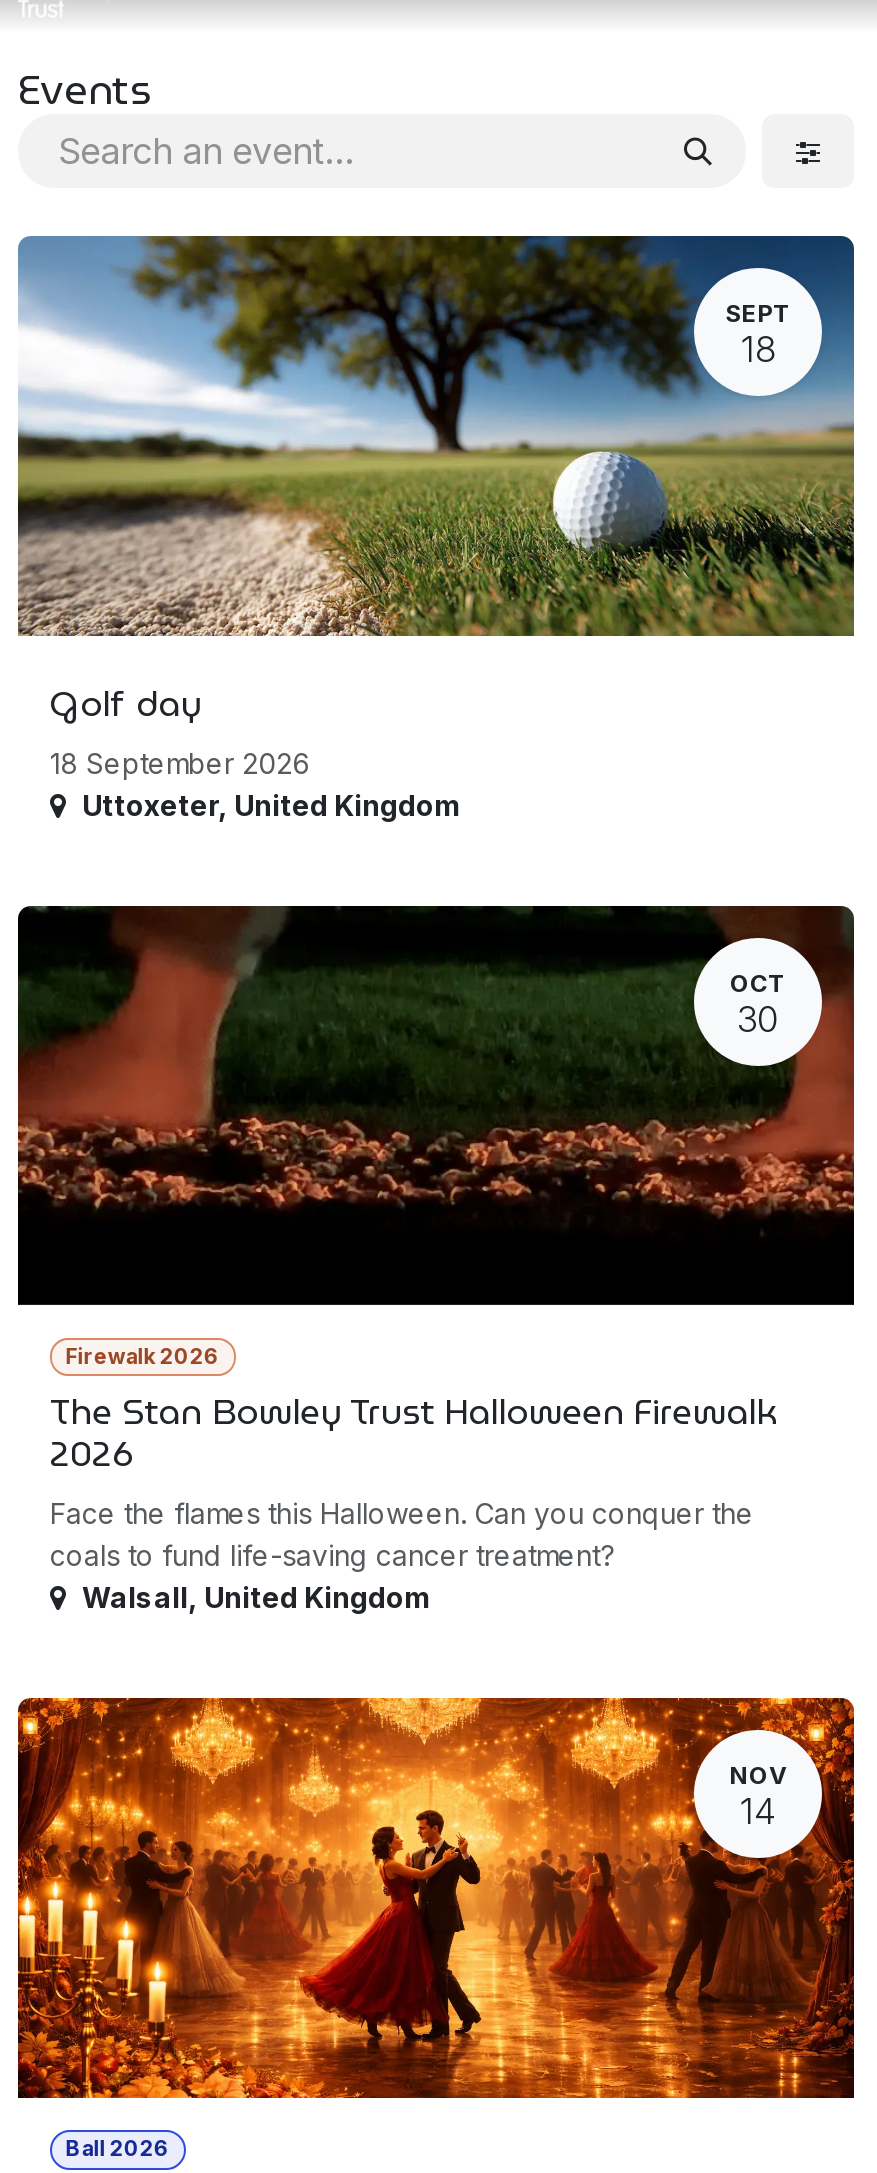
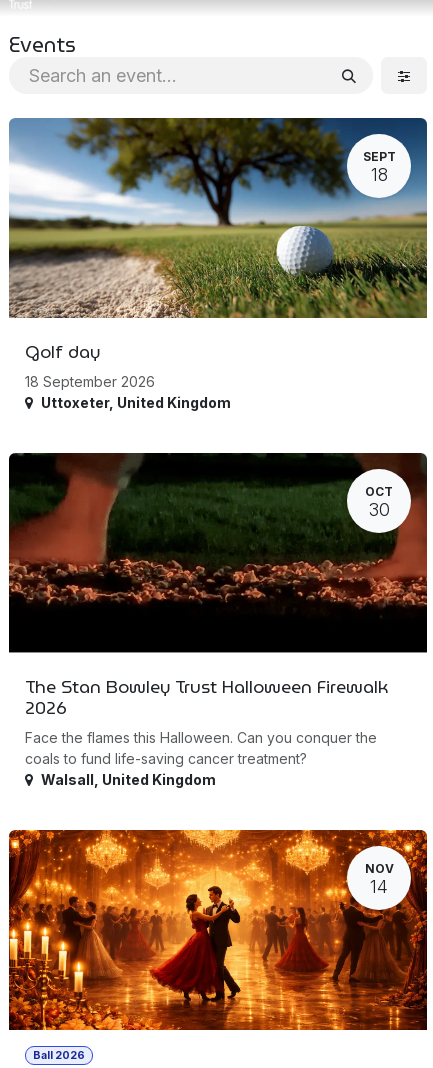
- Firewalk 2026
